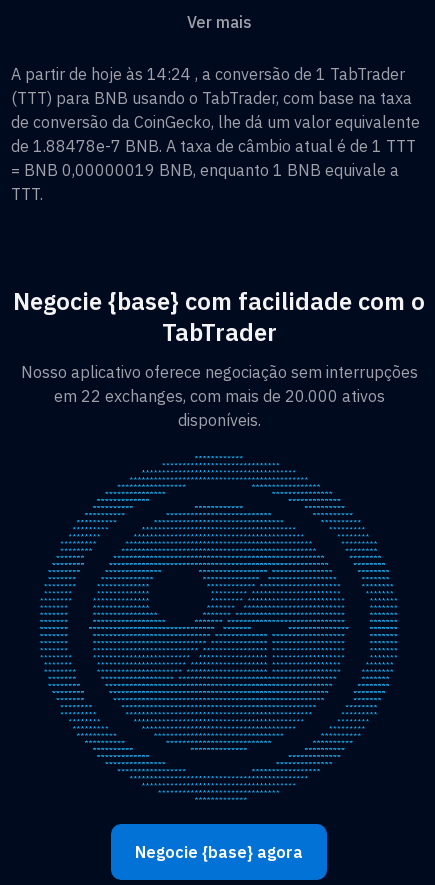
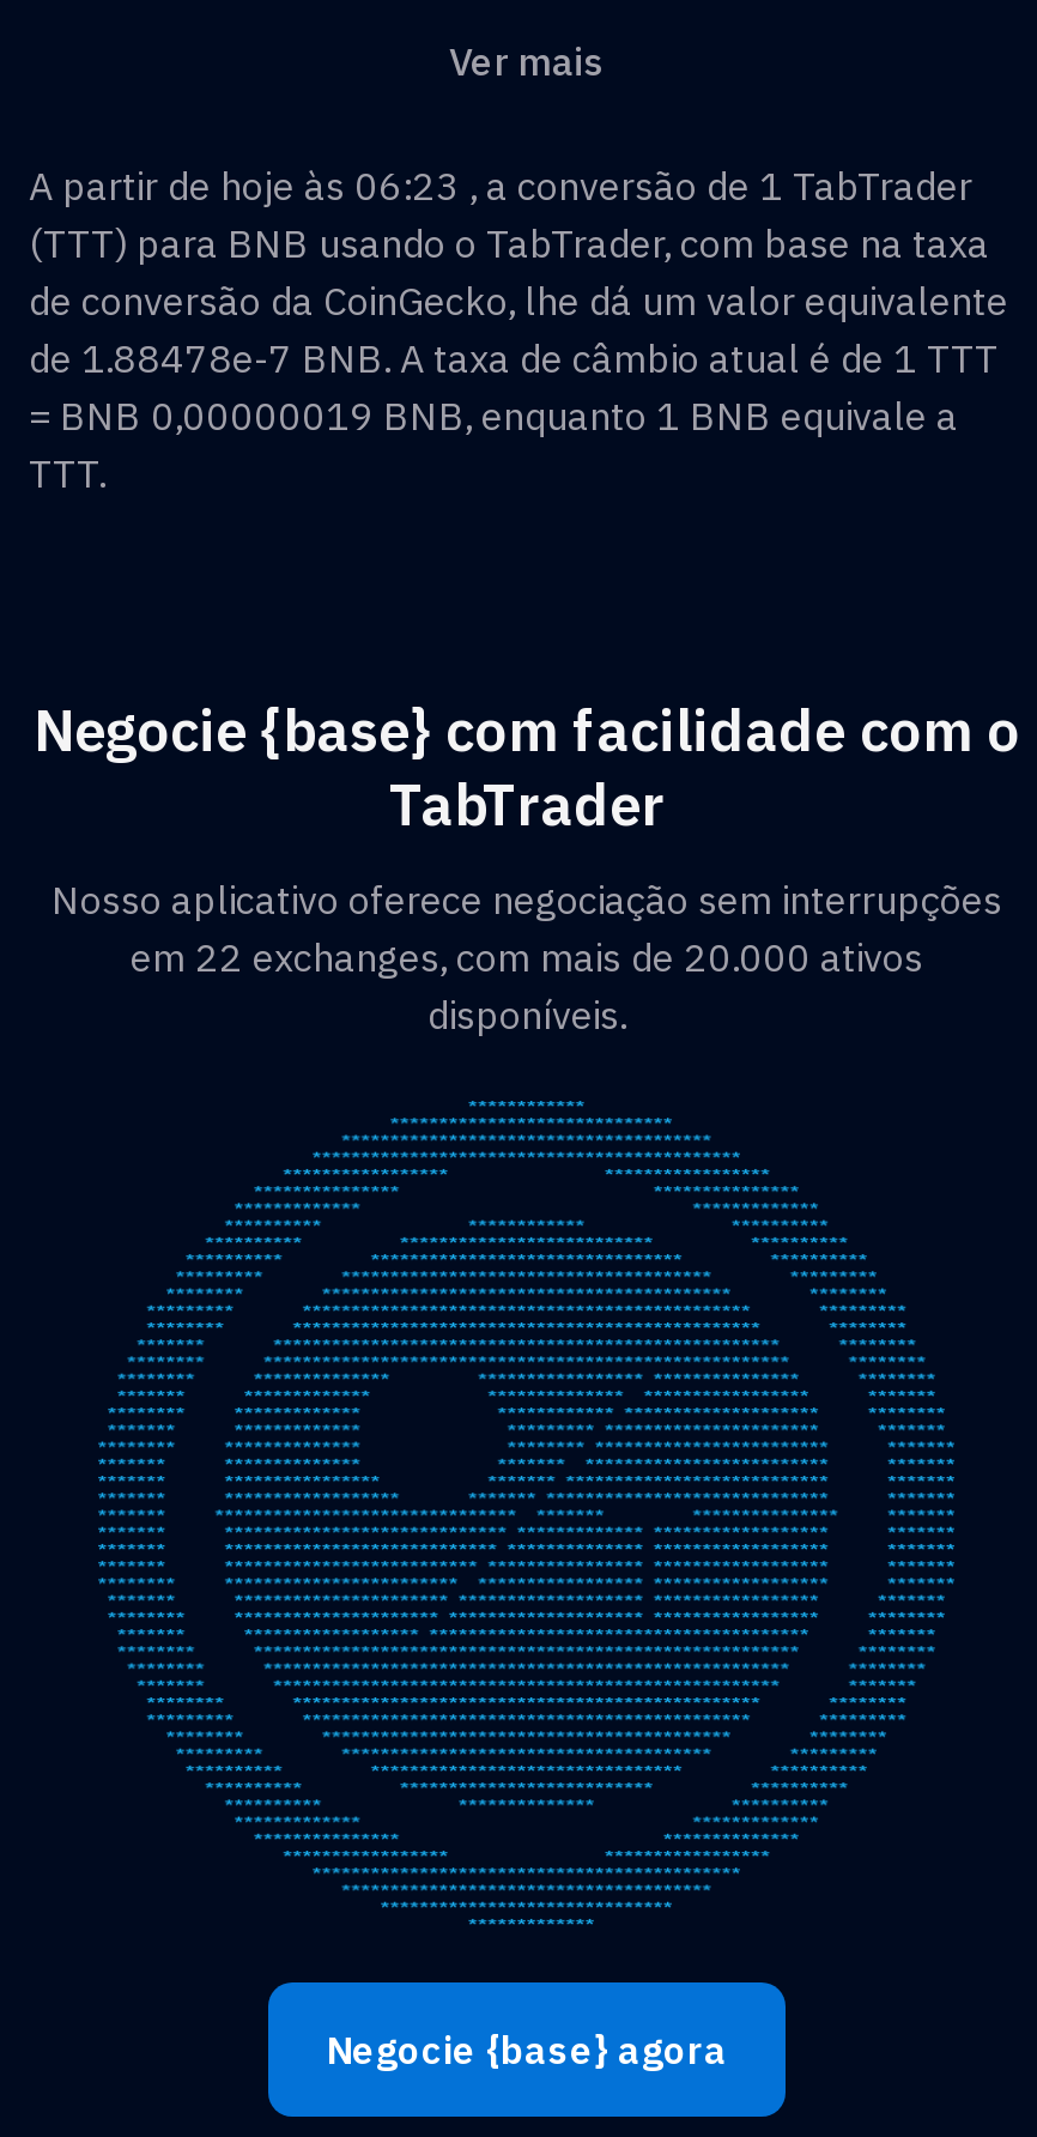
- A partir de hoje às 14:24 , a conversão de 1 TabTrader
+ A partir de hoje às 06:23 , a conversão de 1 TabTrader
